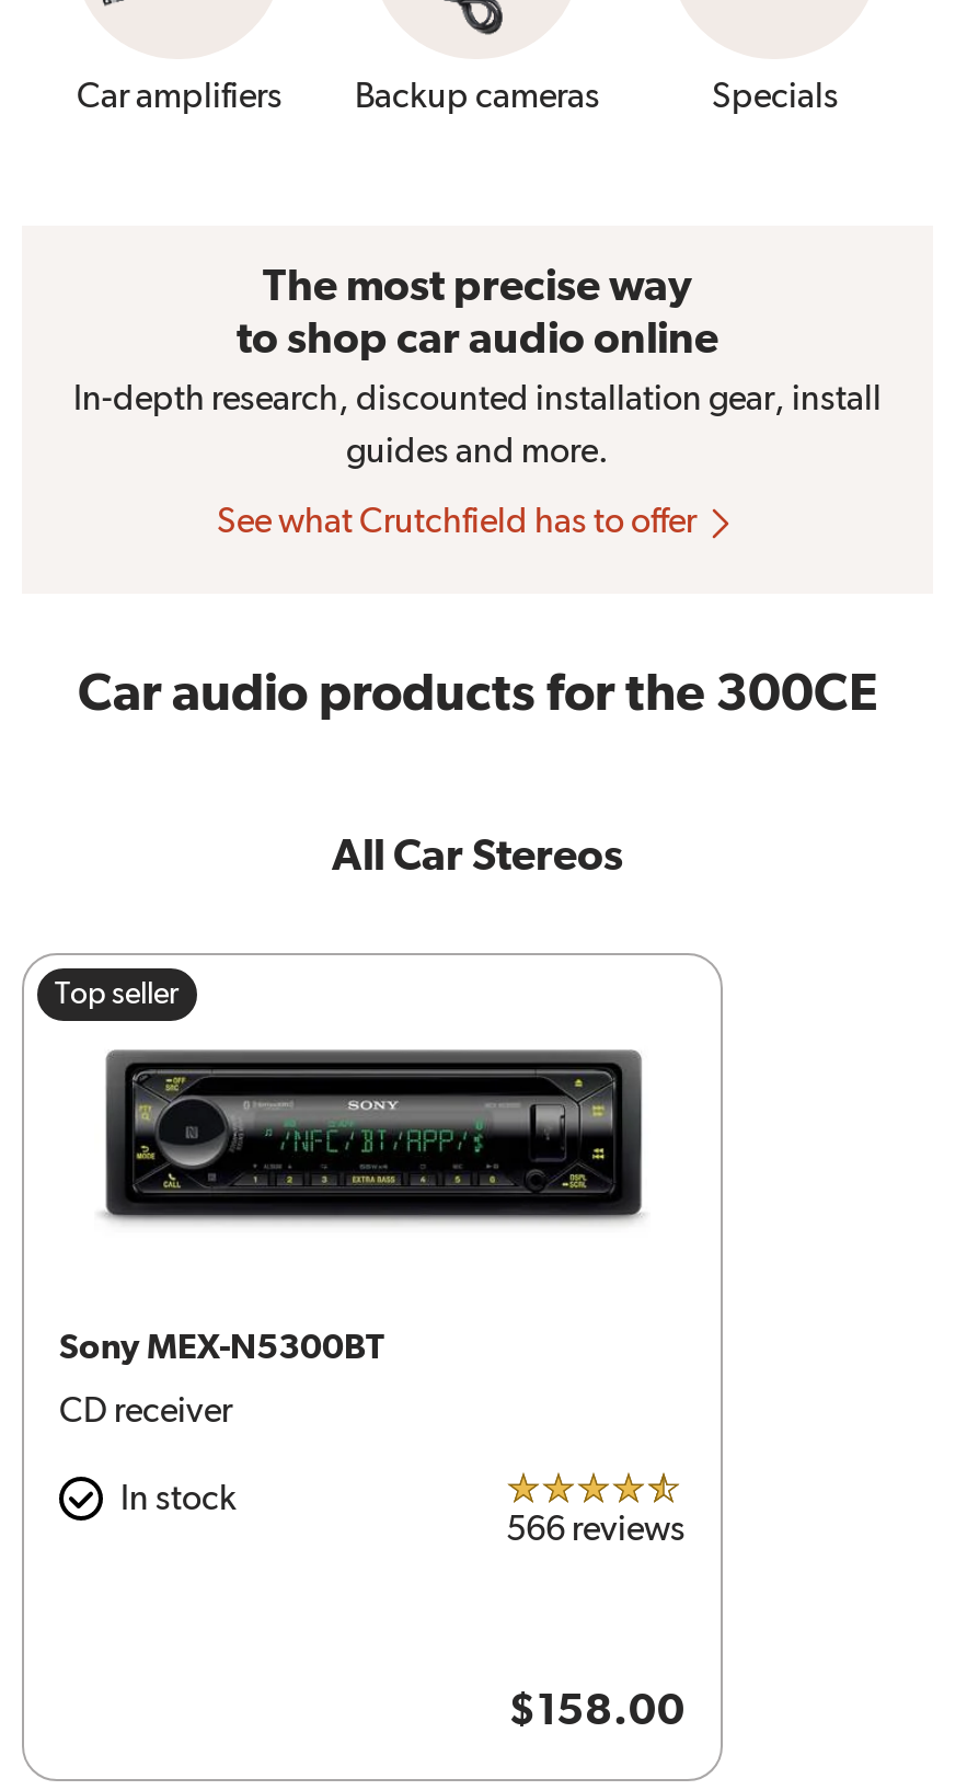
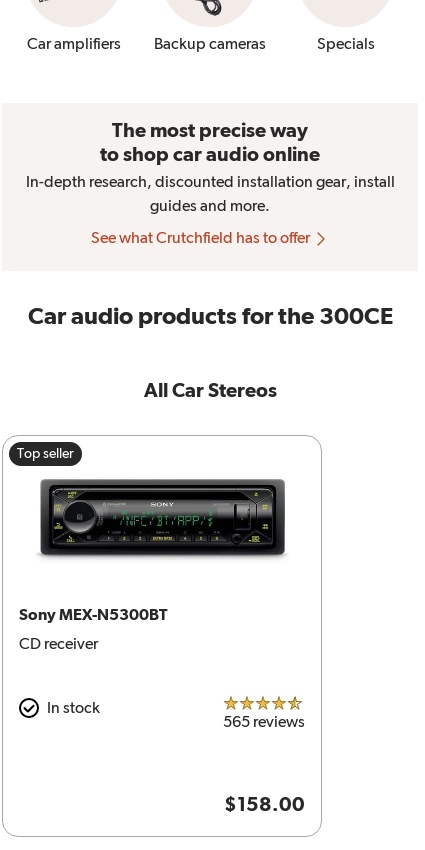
- 566 reviews
+ 565 reviews
